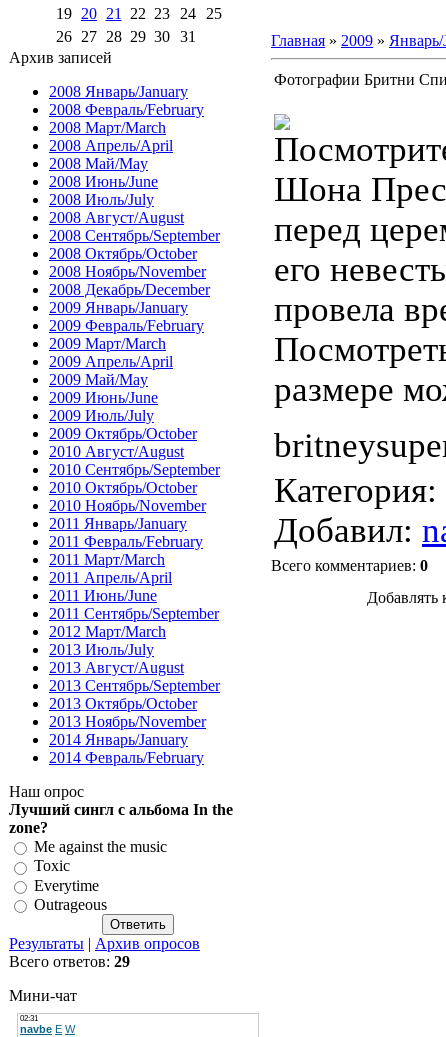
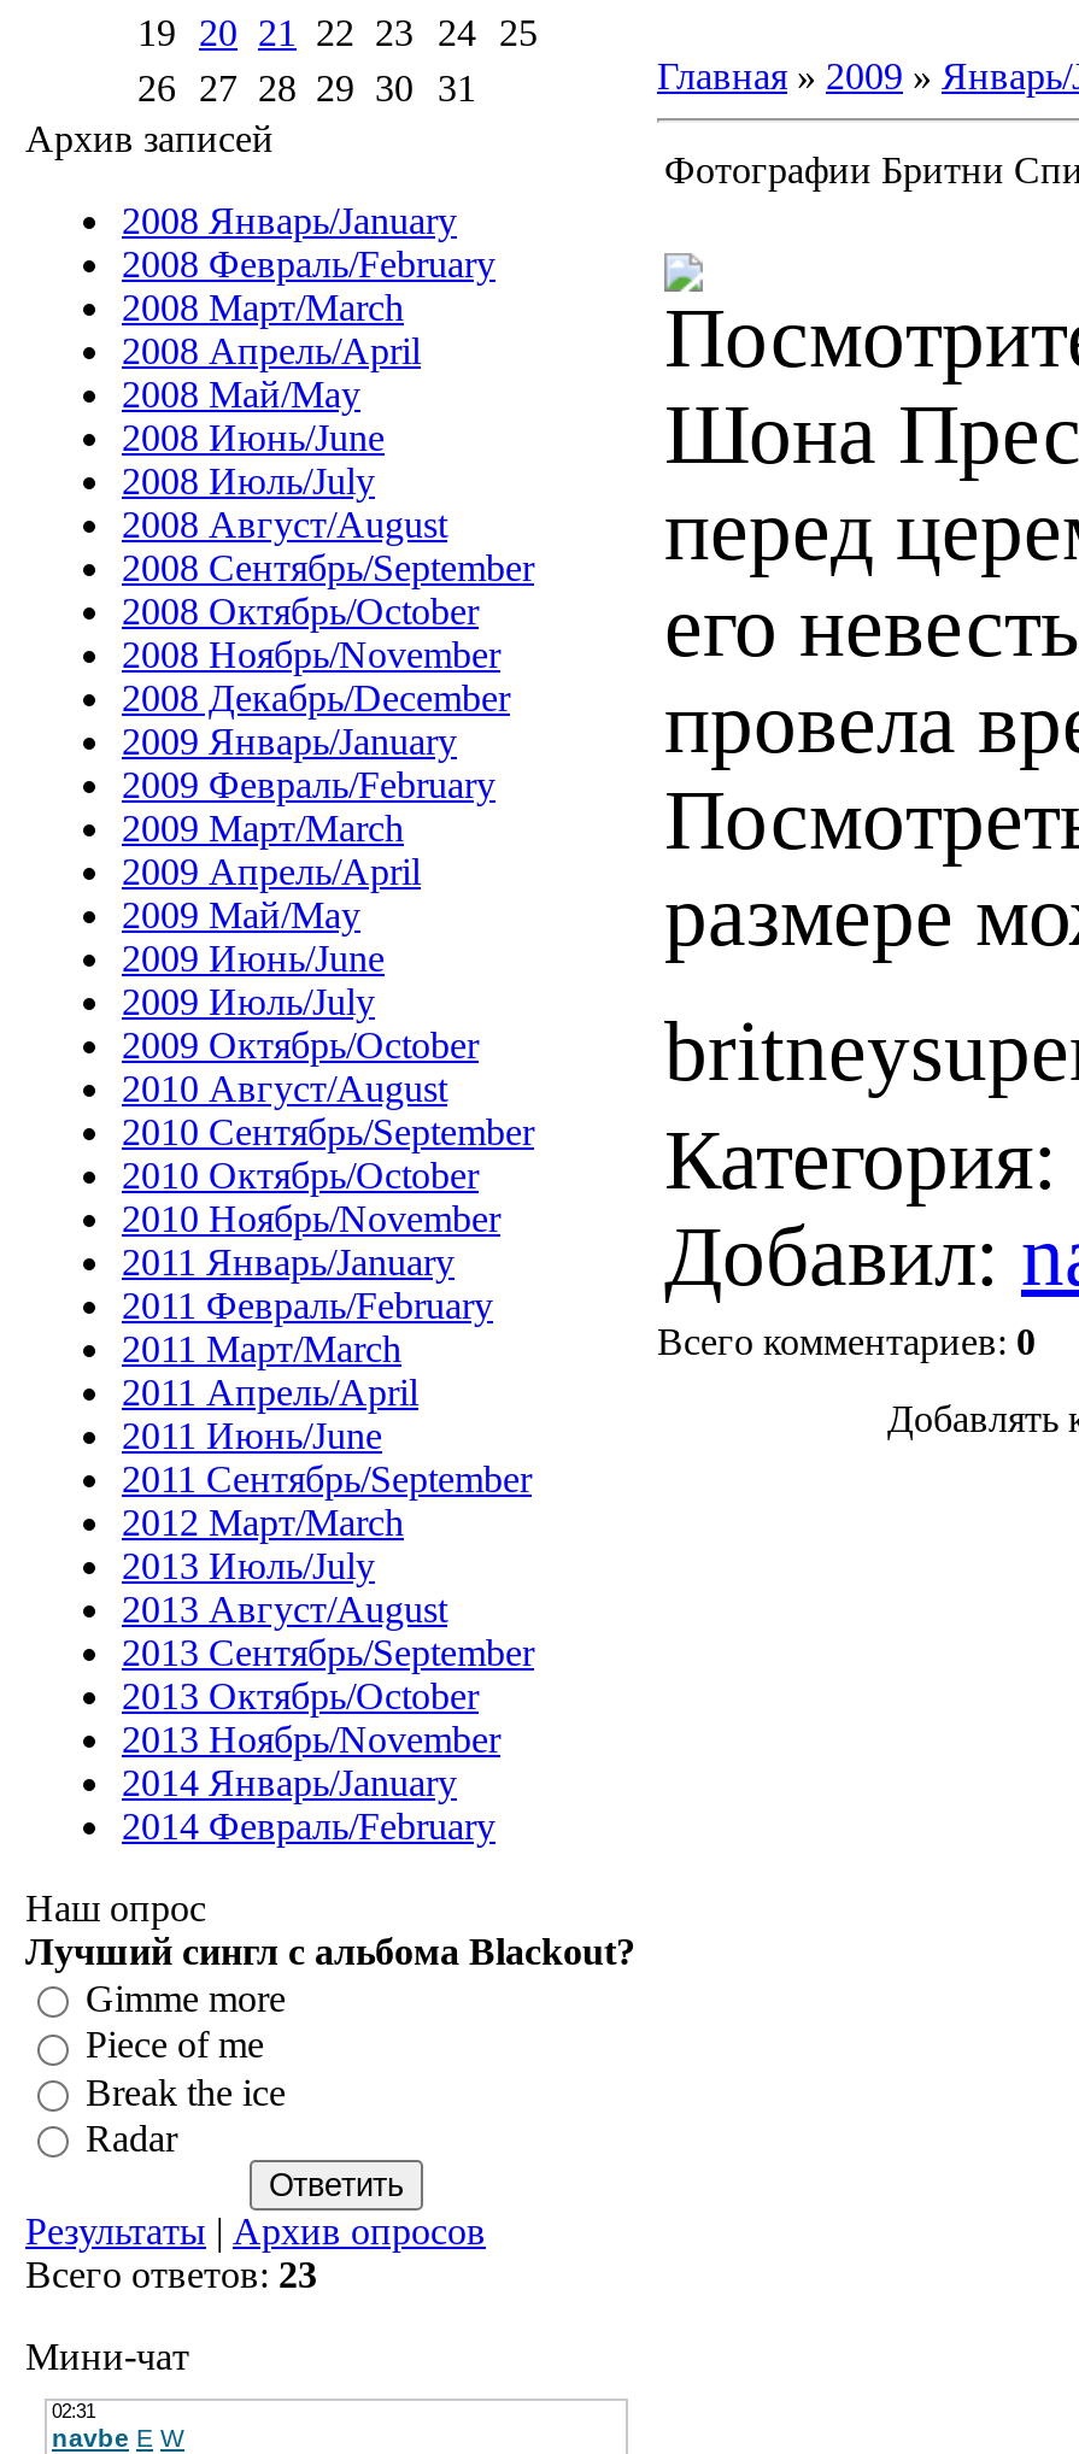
- Лучший сингл с альбома In the
- zone?
- Me against the music
- Toxic
- Everytime
- Outrageous
+ Лучший сингл с альбома Blackout?
+ Gimme more
+ Piece of me
+ Break the ice
+ Radar

- Всего ответов: 29
+ Всего ответов: 23
